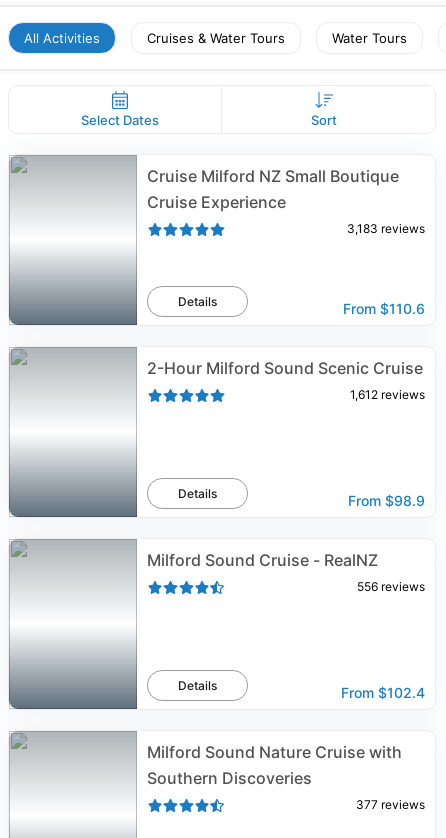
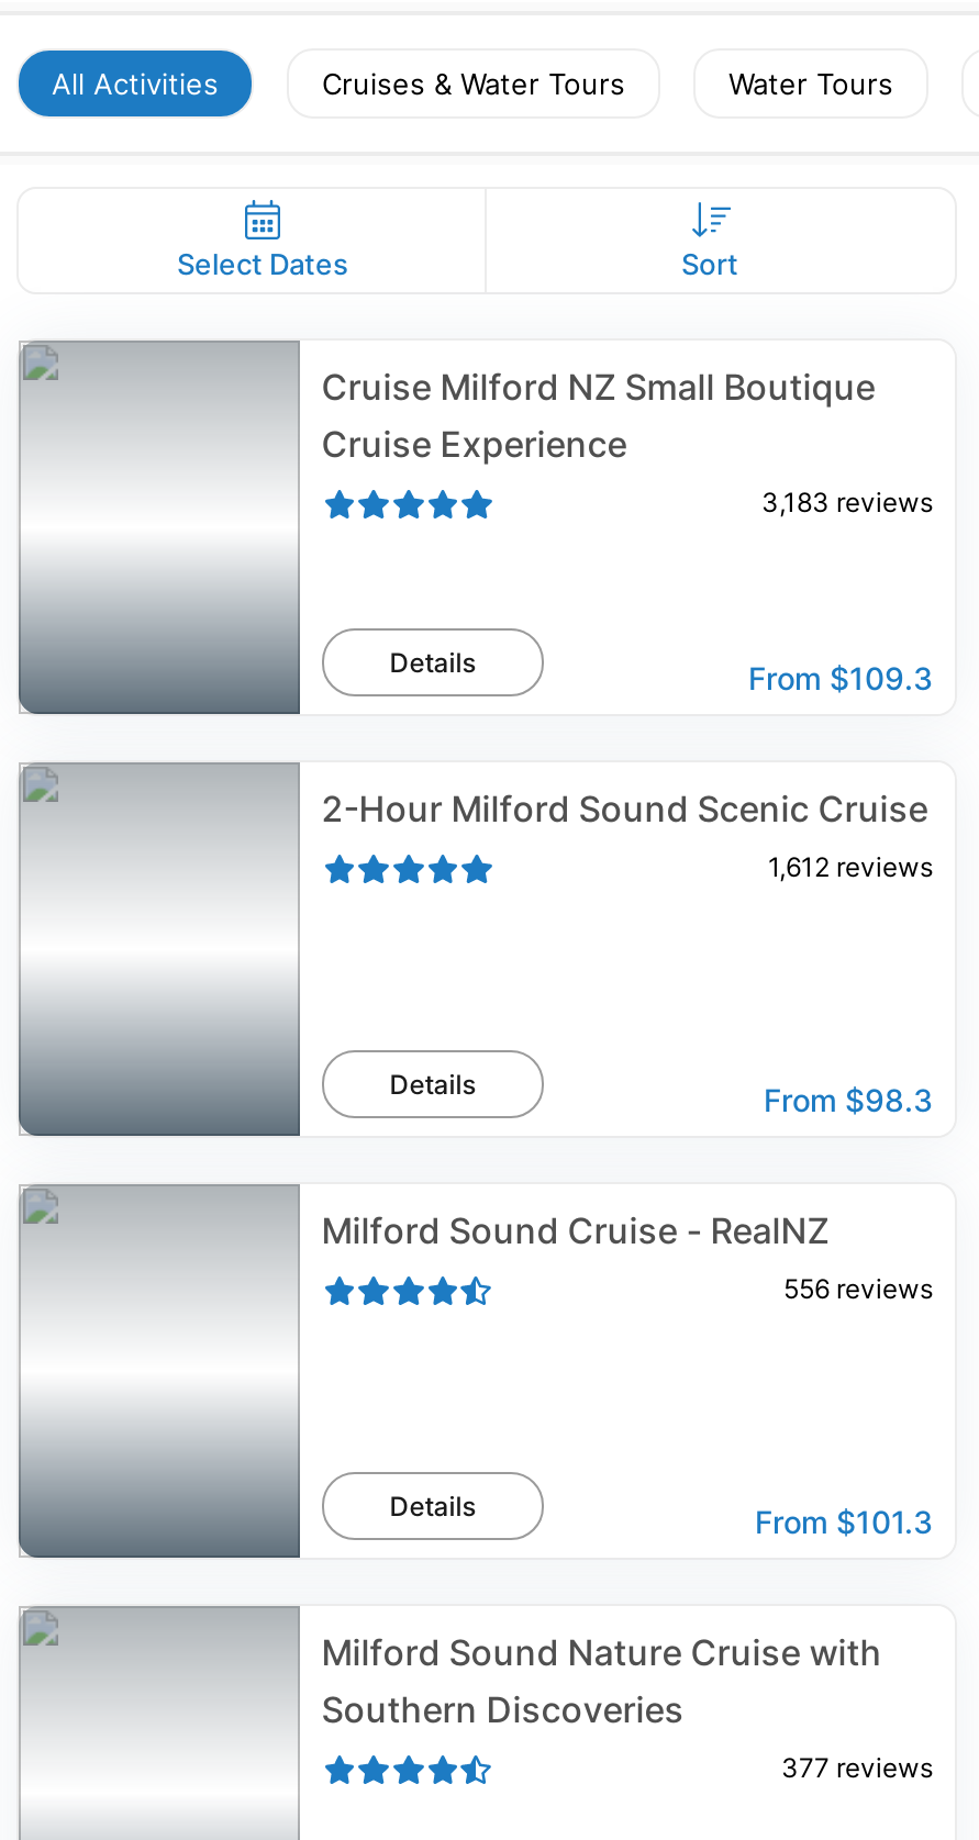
- From $110.6
+ From $109.3

- From $98.9
+ From $98.3

- From $102.4
+ From $101.3
